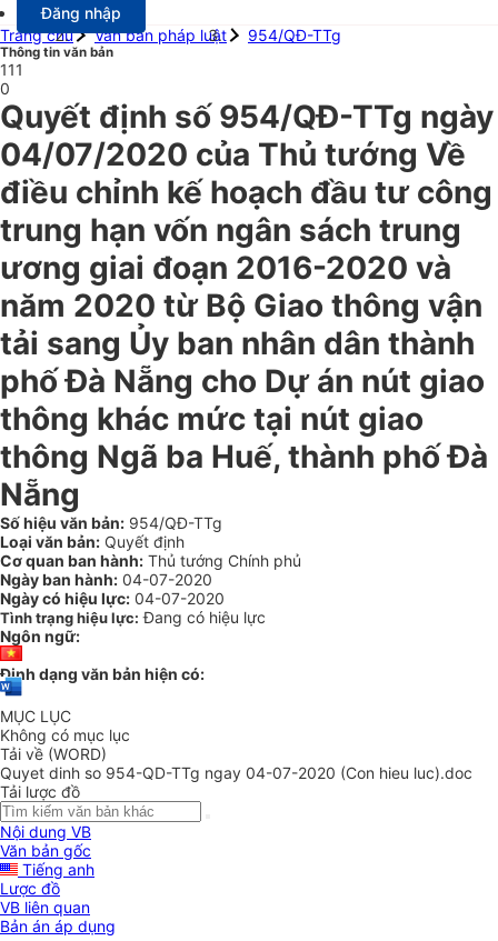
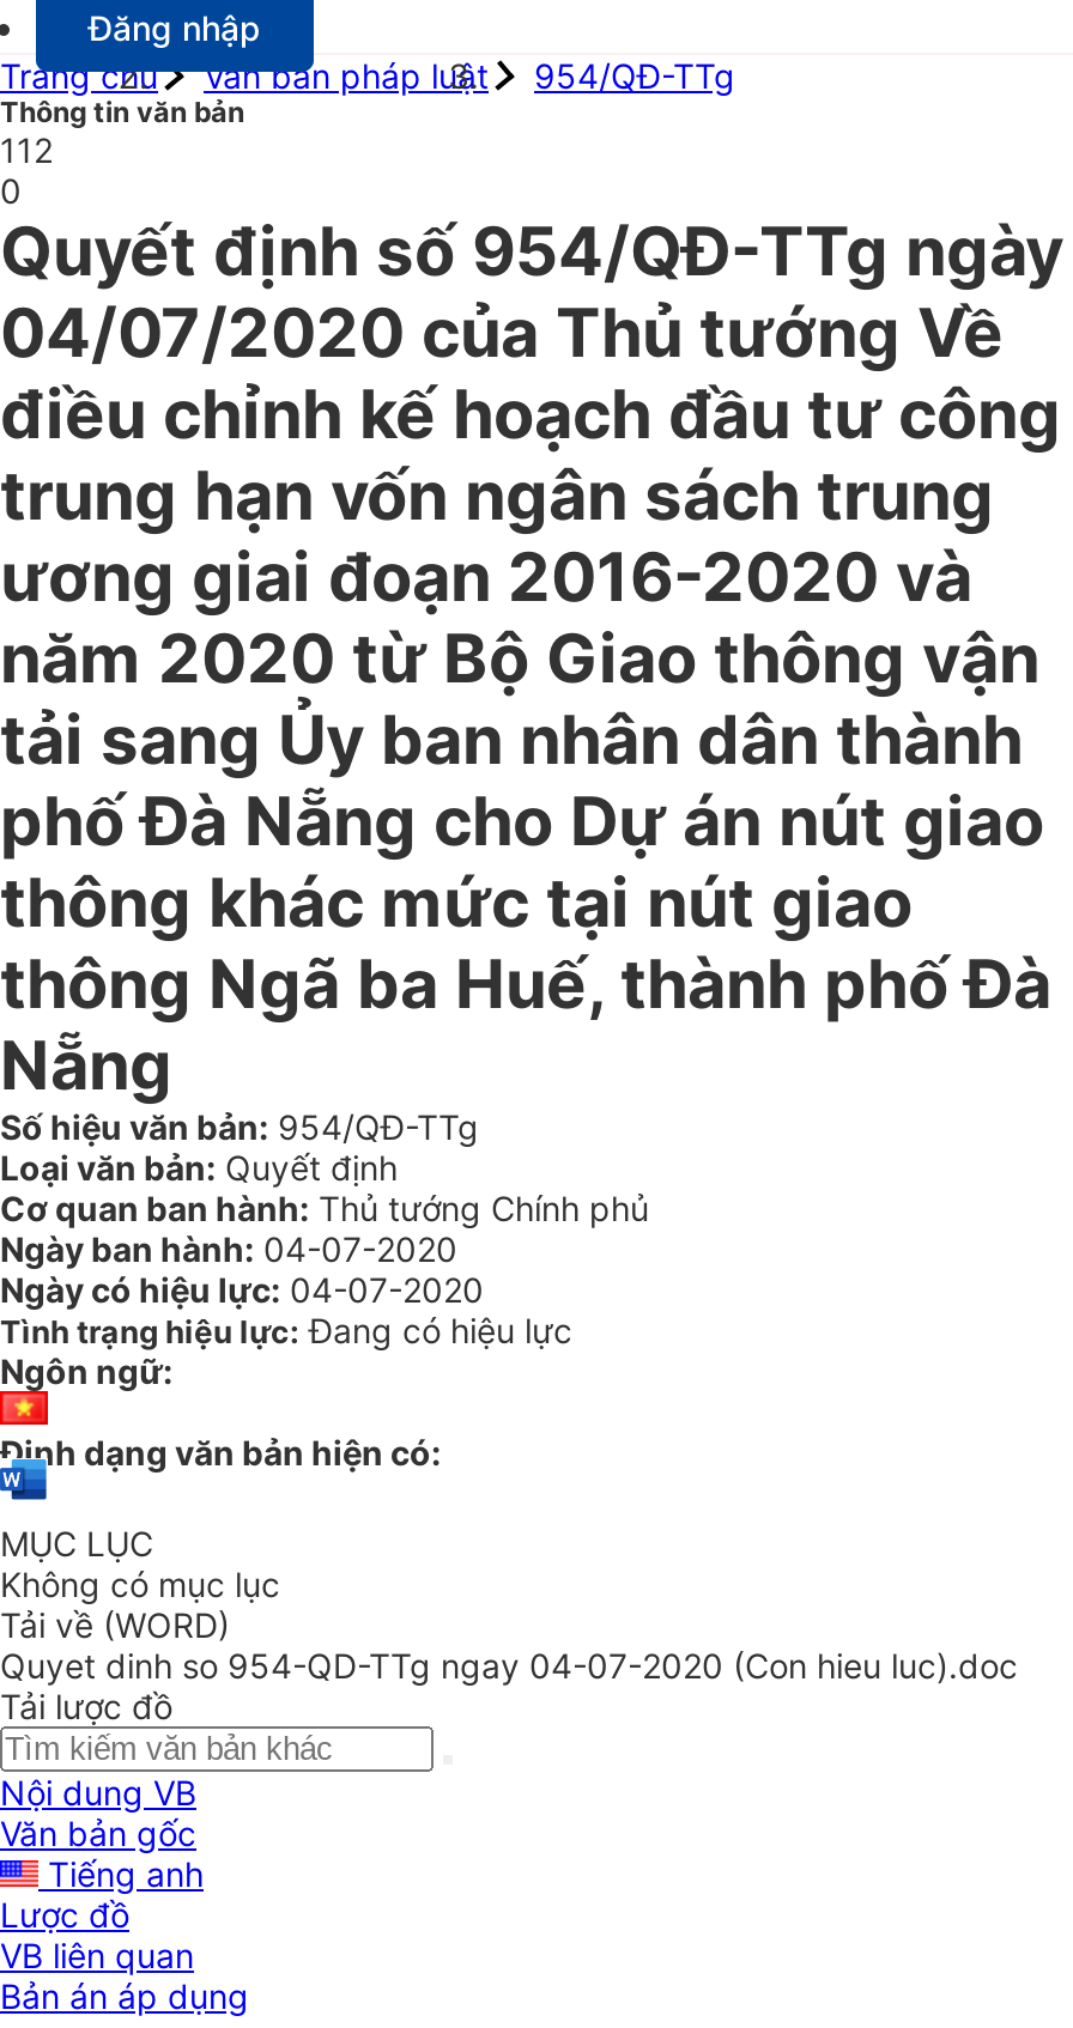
- 111
+ 112
